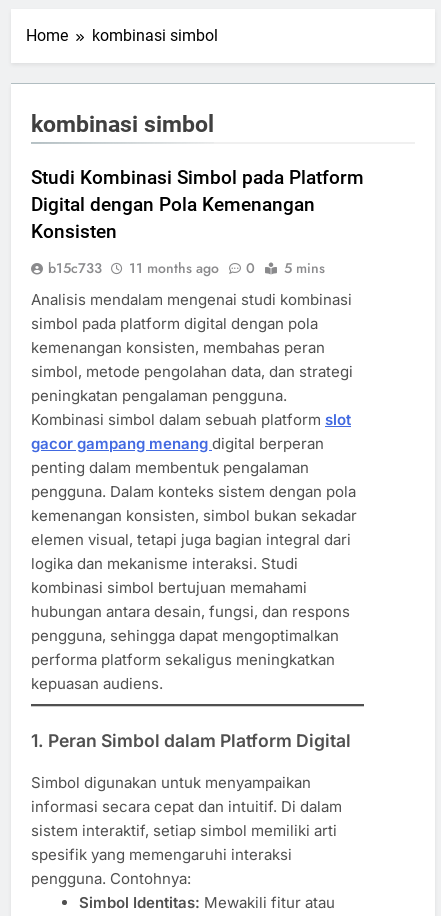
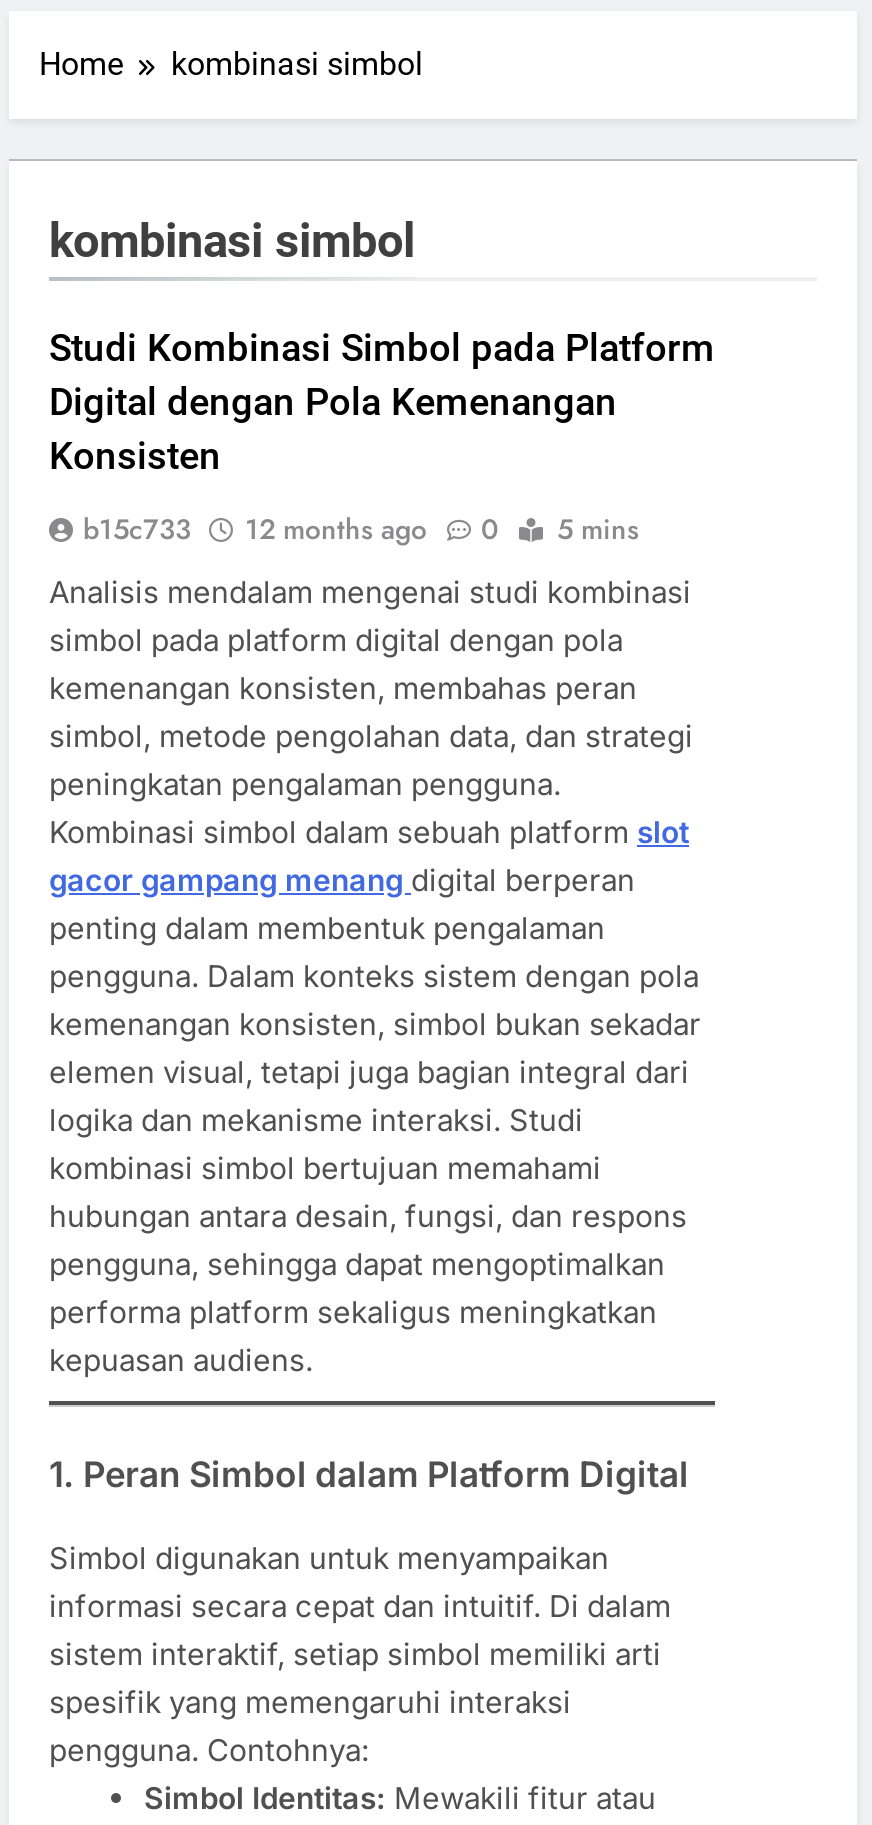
- b15c733 11 months ago 0 5 mins
+ b15c733 12 months ago 0 5 mins
